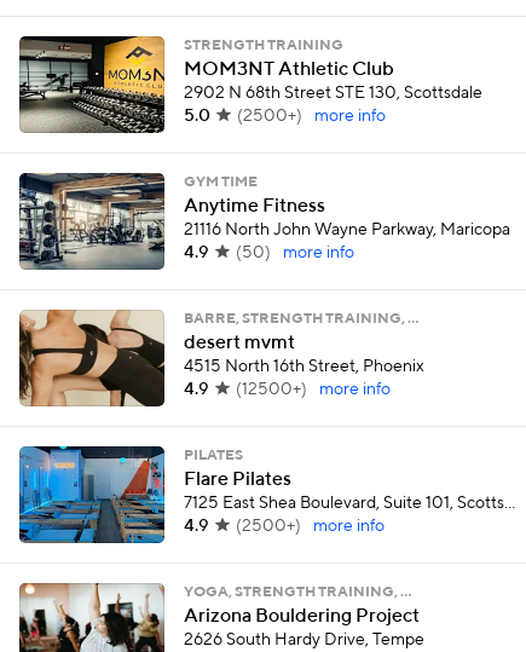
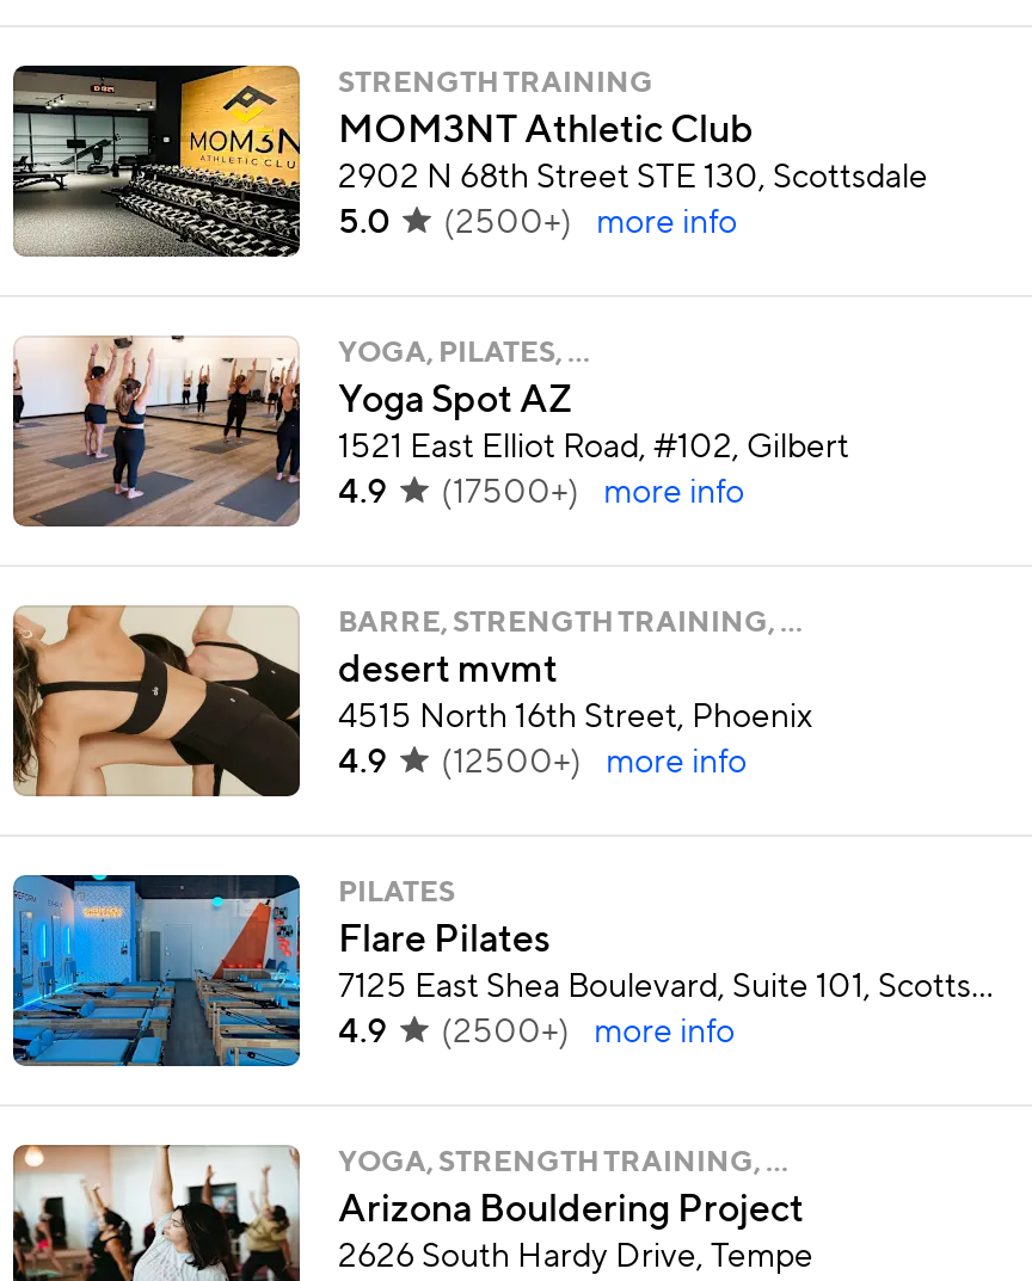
- [image]
- GYM TIME
- Anytime Fitness
- 21116 North John Wayne Parkway, Maricopa
+ [image]
+ YOGA, PILATES, …
+ Yoga Spot AZ
+ 1521 East Elliot Road, #102, Gilbert

- 4.9 (50) more info
+ 4.9 (17500+) more info
